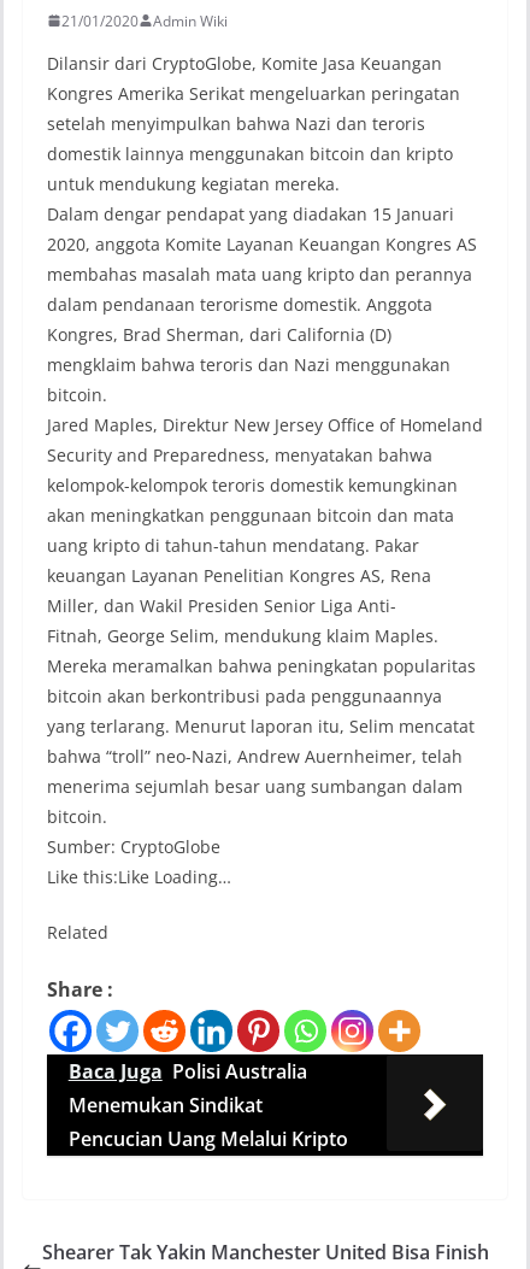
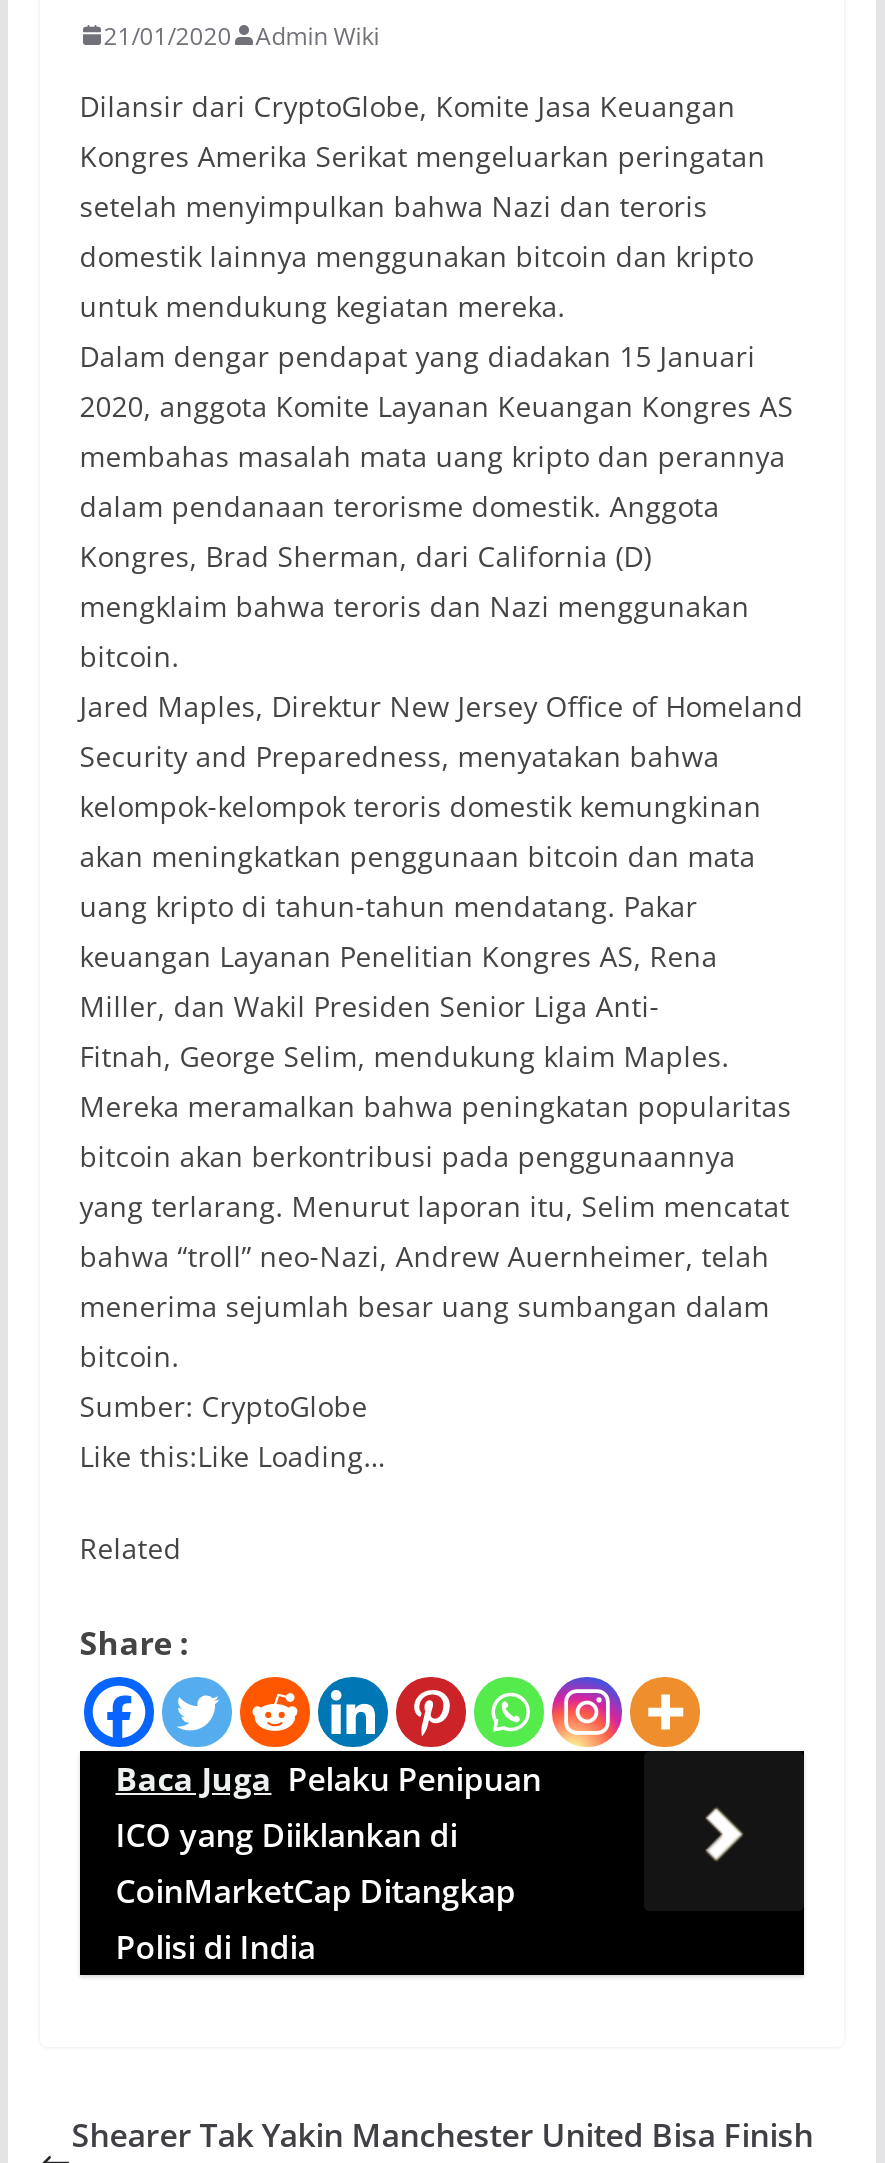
- Baca Juga Polisi Australia
- Menemukan Sindikat
- Pencucian Uang Melalui Kripto
+ Baca Juga Pelaku Penipuan
+ ICO yang Diiklankan di
+ CoinMarketCap Ditangkap
+ Polisi di India
